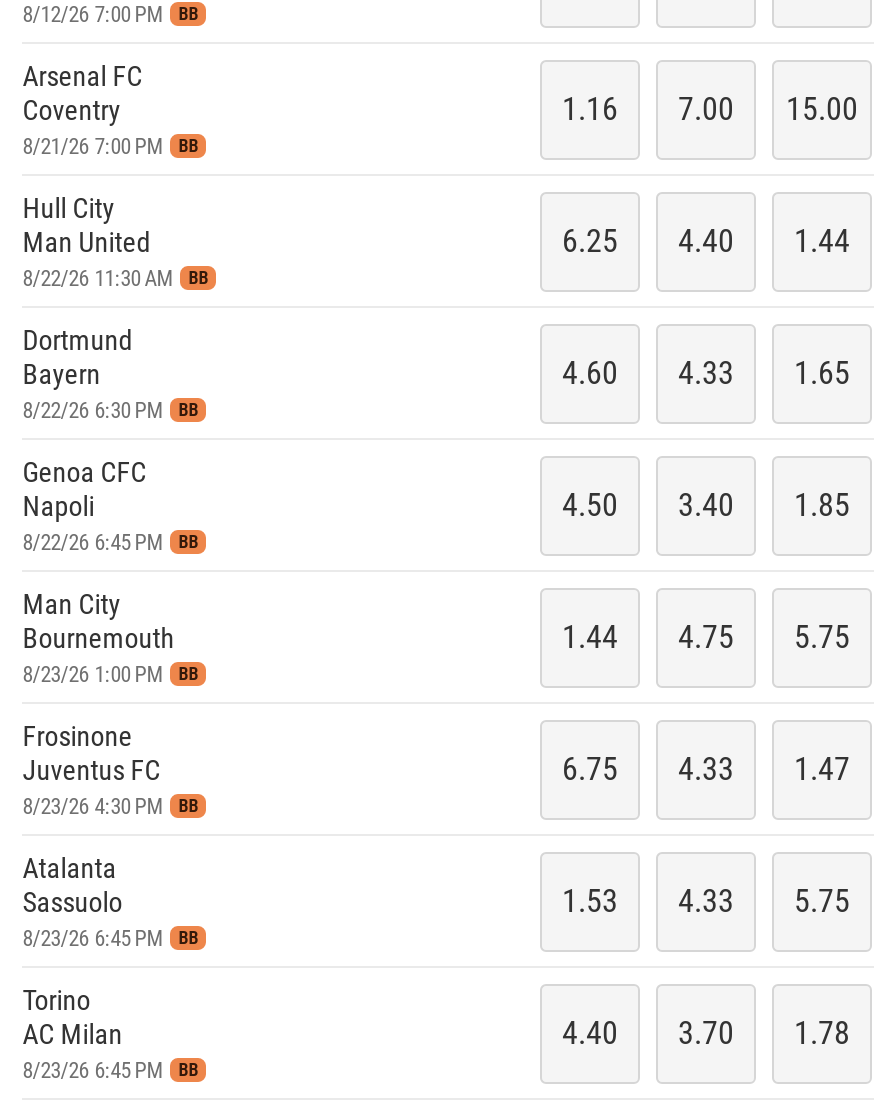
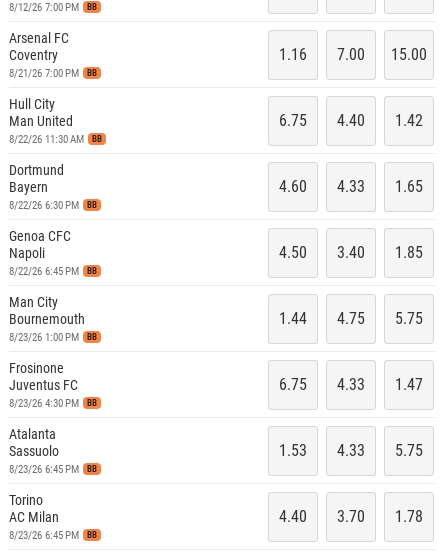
- 6.25
+ 6.75

- 1.44
+ 1.42
